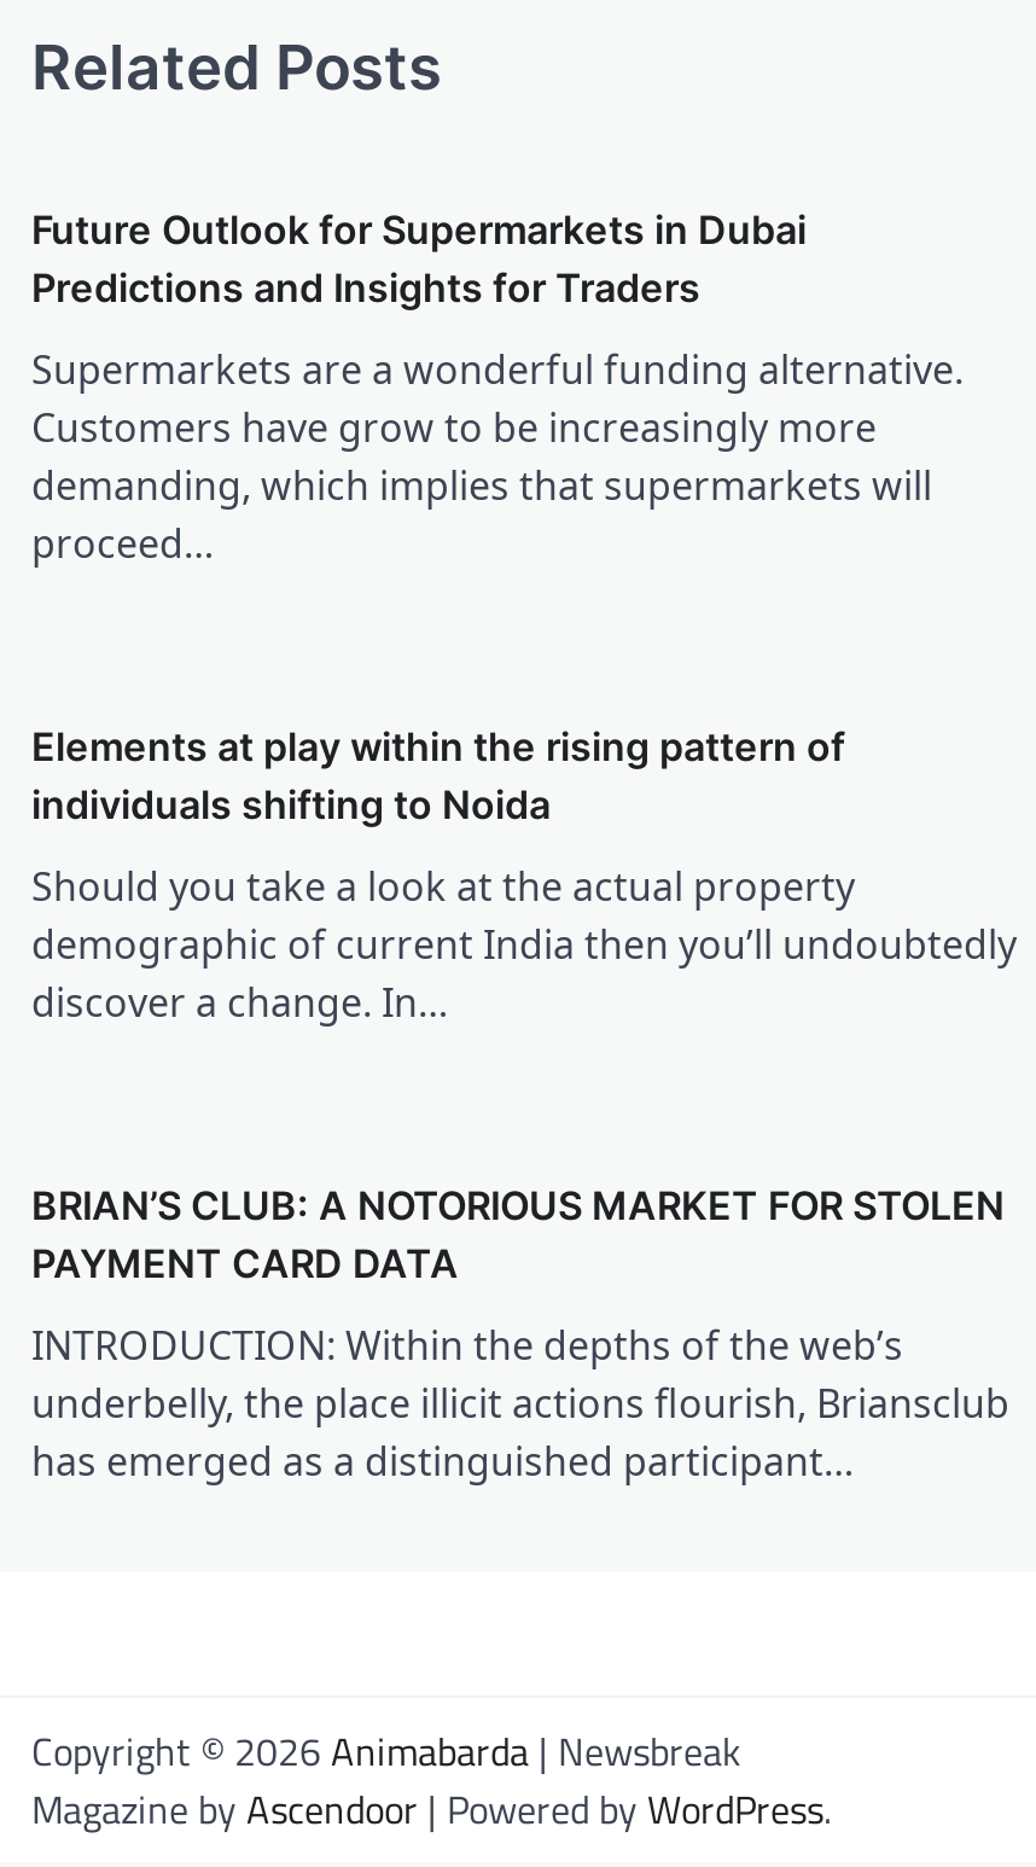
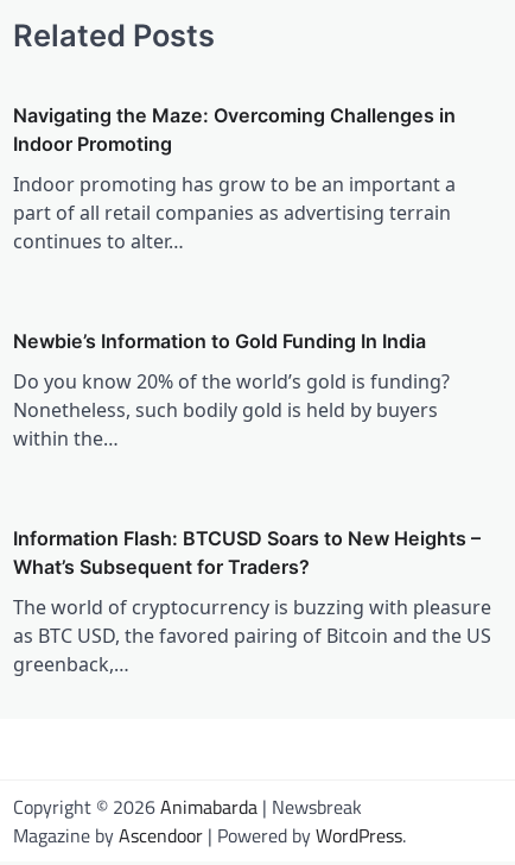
- Future Outlook for Supermarkets in Dubai
- Predictions and Insights for Traders
+ Navigating the Maze: Overcoming Challenges in
+ Indoor Promoting

- Supermarkets are a wonderful funding alternative.
- Customers have grow to be increasingly more
- demanding, which implies that supermarkets will
- proceed…
+ Indoor promoting has grow to be an important a
+ part of all retail companies as advertising terrain
+ continues to alter…

- Elements at play within the rising pattern of
- individuals shifting to Noida
+ Newbie’s Information to Gold Funding In India

- Should you take a look at the actual property
- demographic of current India then you’ll undoubtedly
- discover a change. In…
+ Do you know 20% of the world’s gold is funding?
+ Nonetheless, such bodily gold is held by buyers
+ within the…

- BRIAN’S CLUB: A NOTORIOUS MARKET FOR STOLEN
- PAYMENT CARD DATA
+ Information Flash: BTCUSD Soars to New Heights –
+ What’s Subsequent for Traders?

- INTRODUCTION: Within the depths of the web’s
- underbelly, the place illicit actions flourish, Briansclub
- has emerged as a distinguished participant…
+ The world of cryptocurrency is buzzing with pleasure
+ as BTC USD, the favored pairing of Bitcoin and the US
+ greenback,…
